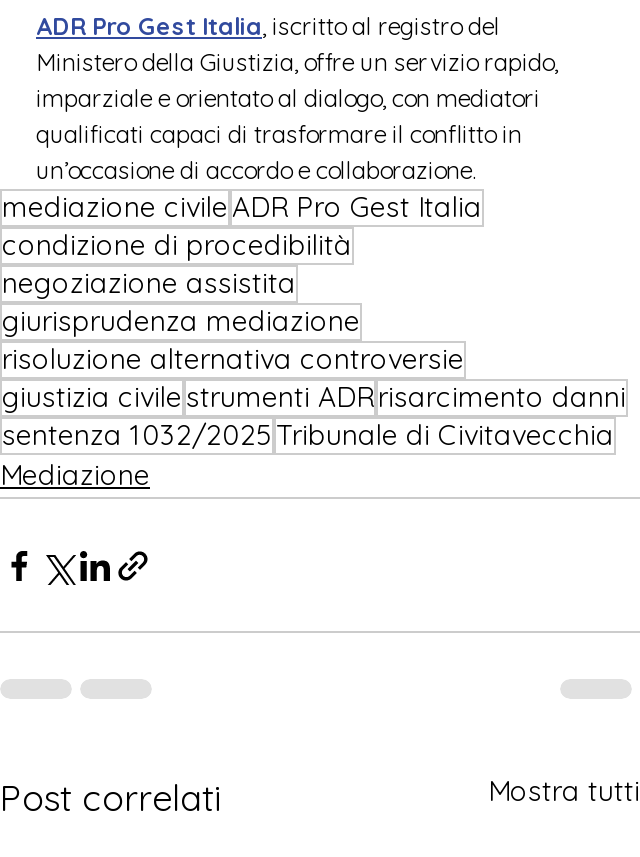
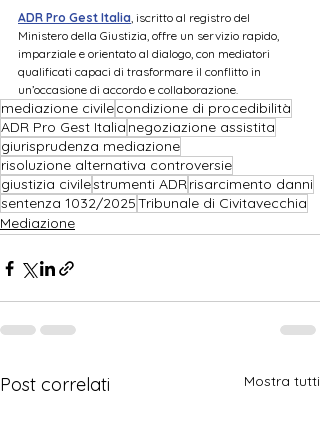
- mediazione civile ADR Pro Gest Italia
- condizione di procedibilità
- negoziazione assistita
+ mediazione civile condizione di procedibilità
+ ADR Pro Gest Italia negoziazione assistita
